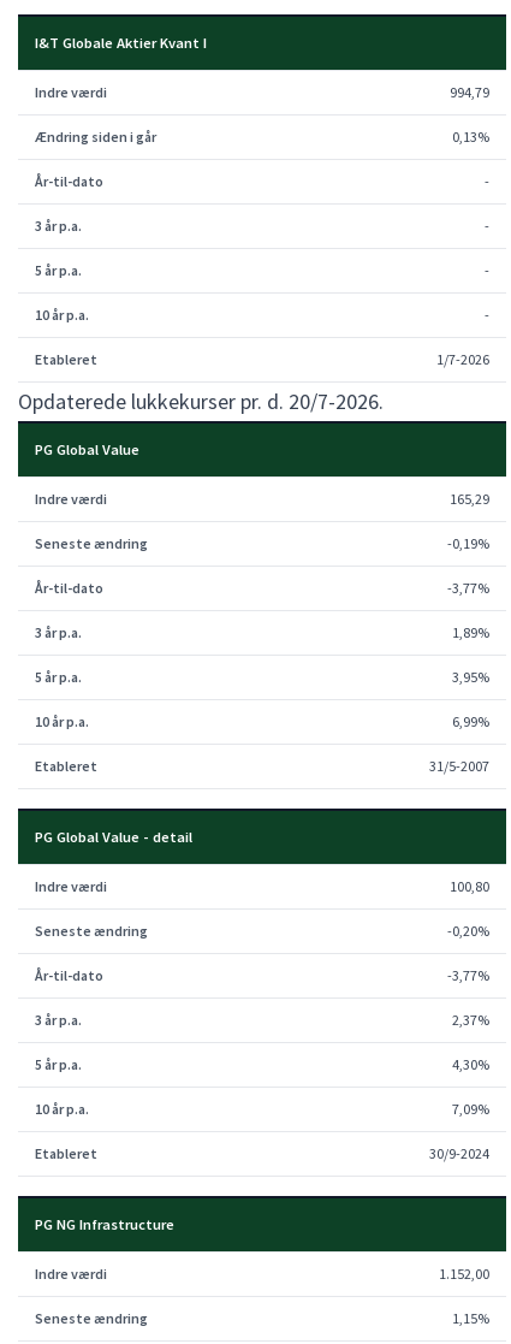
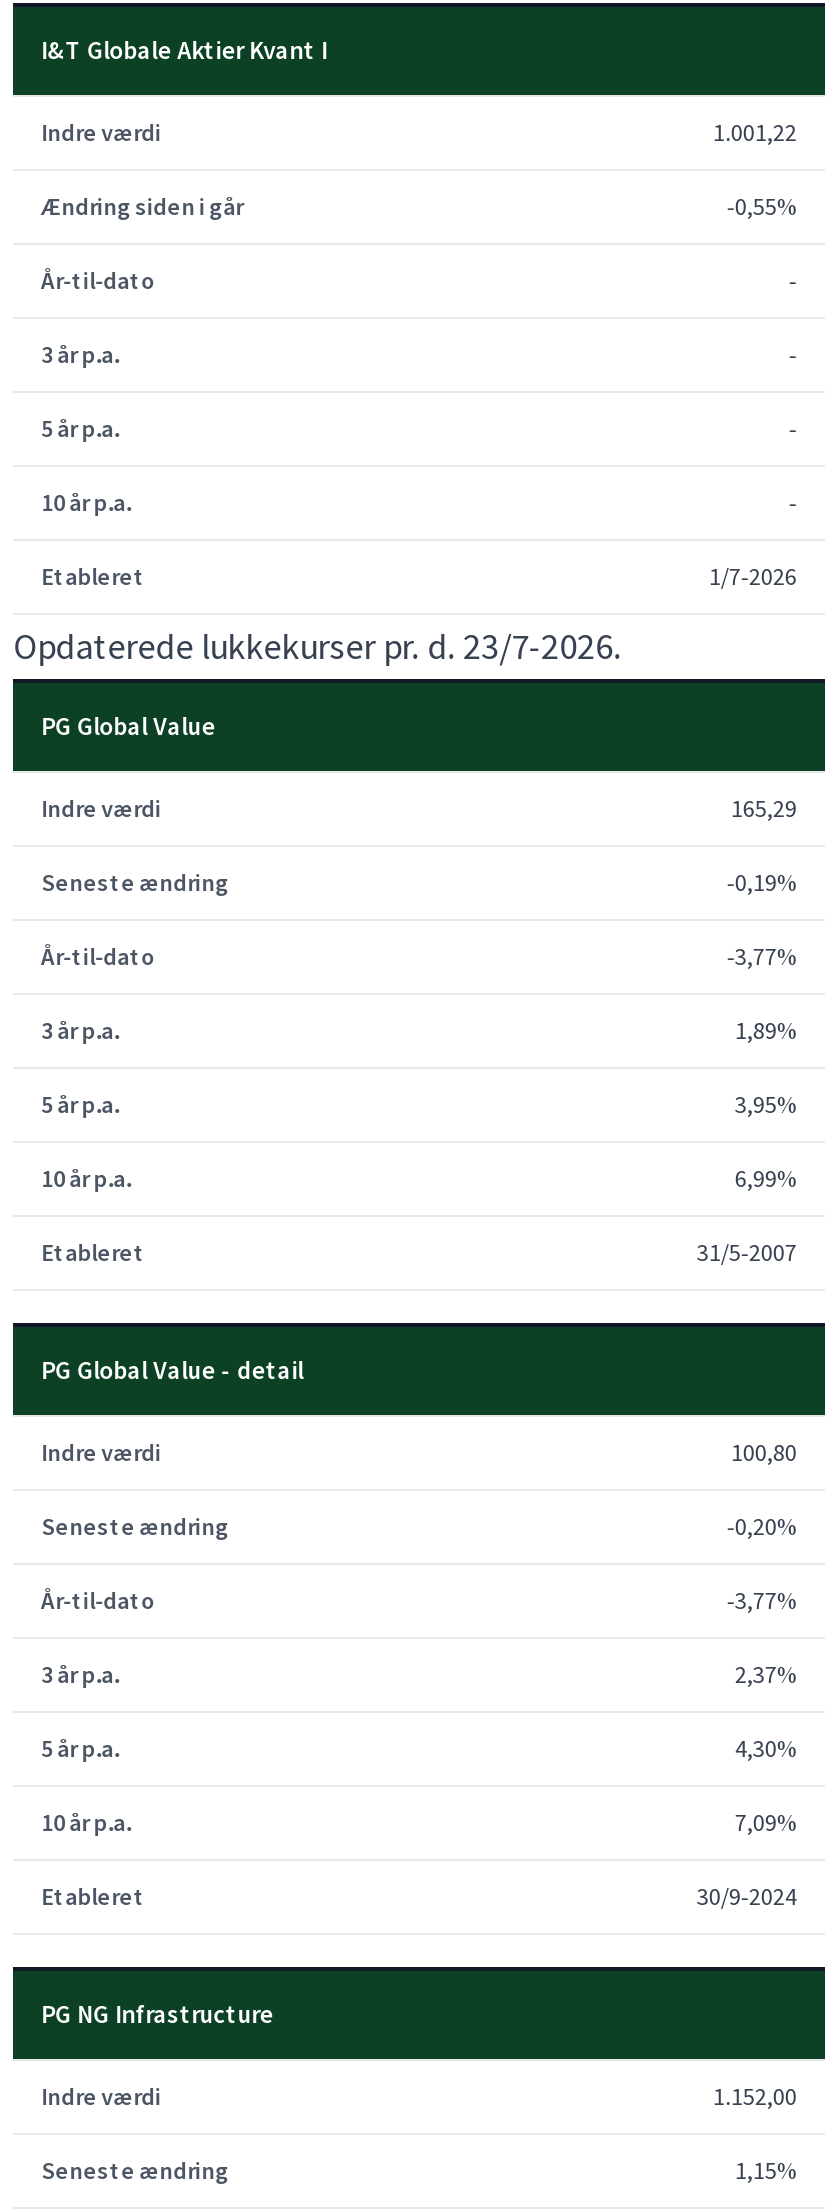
- 994,79
+ 1.001,22

- 0,13%
+ -0,55%

- Opdaterede lukkekurser pr. d. 20/7-2026.
+ Opdaterede lukkekurser pr. d. 23/7-2026.
